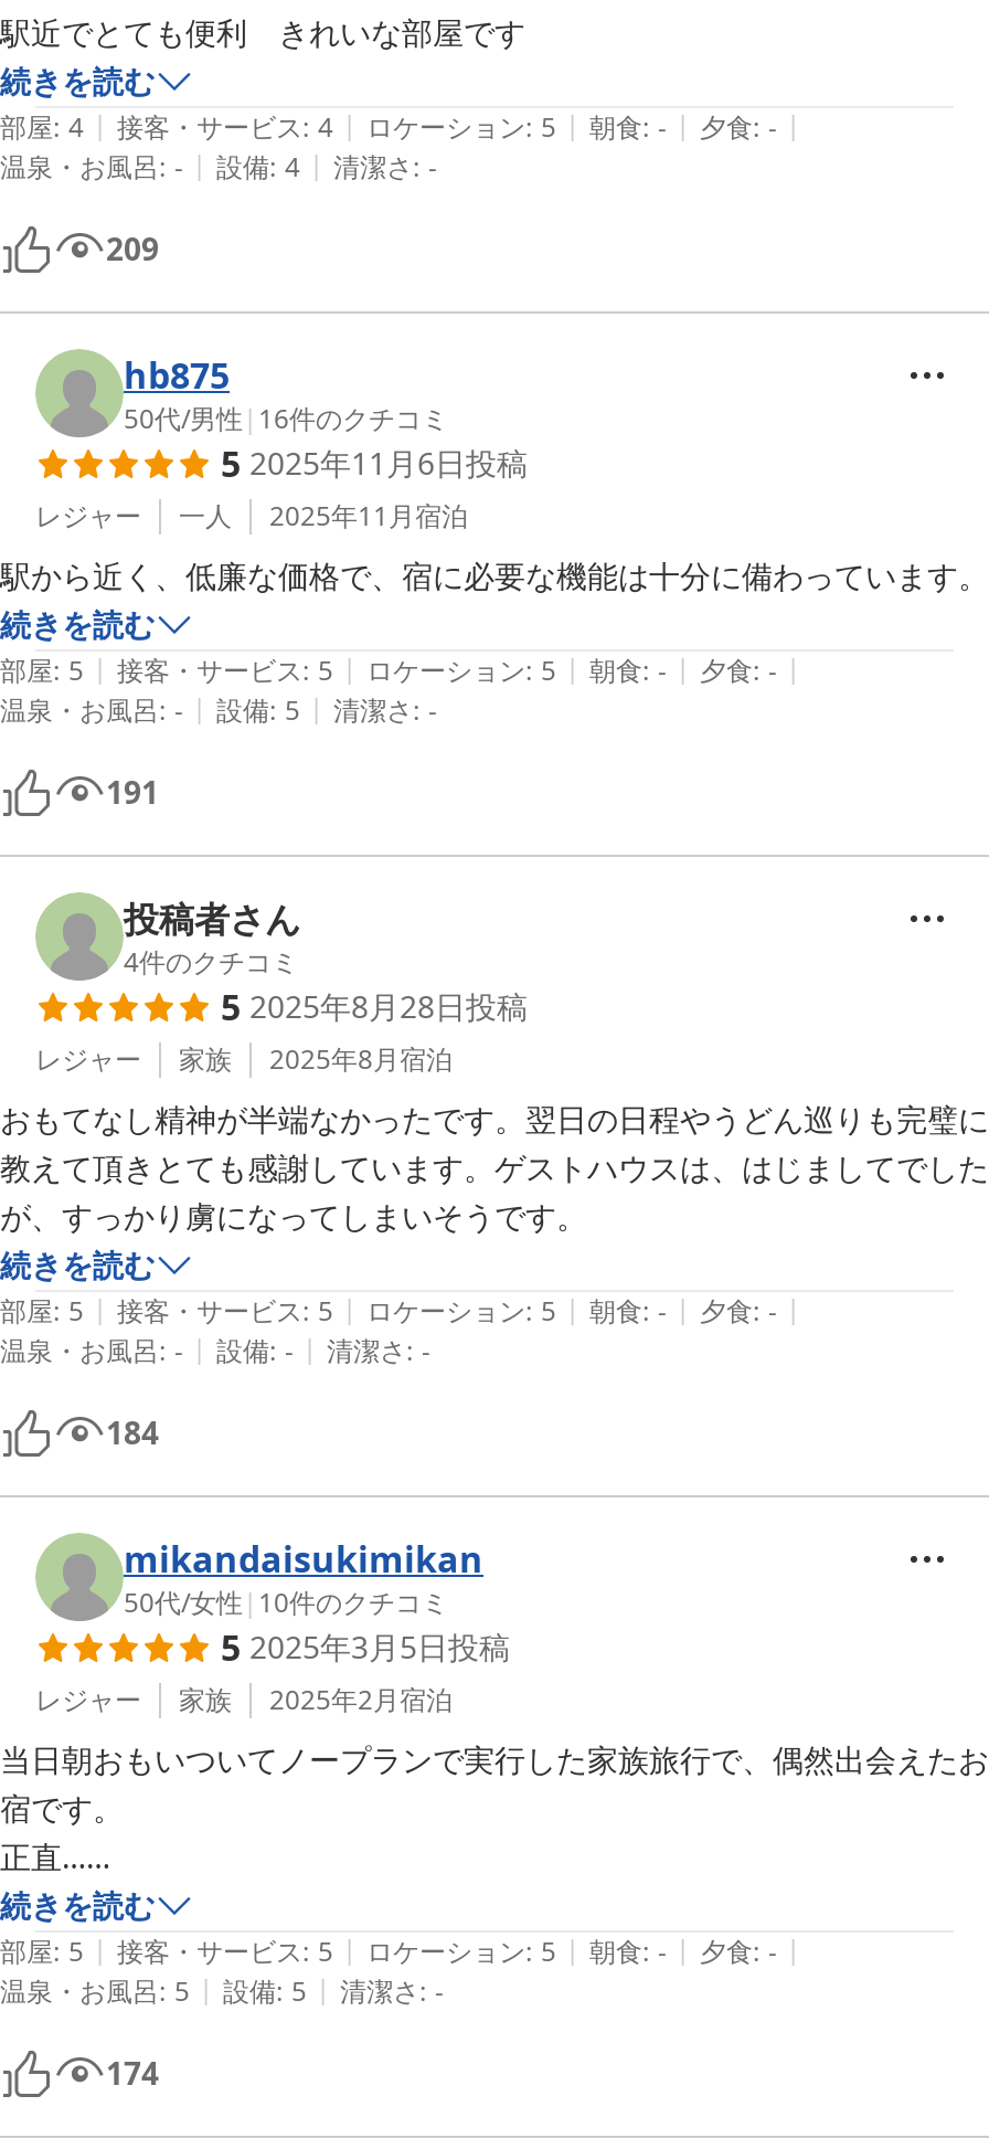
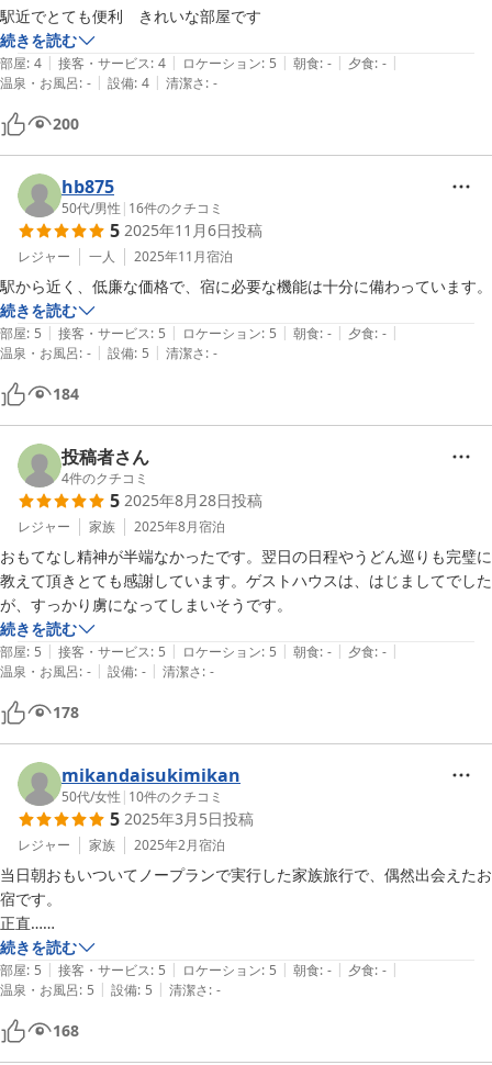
- 209
+ 200

- 191
+ 184

- 184
+ 178

- 174
+ 168
